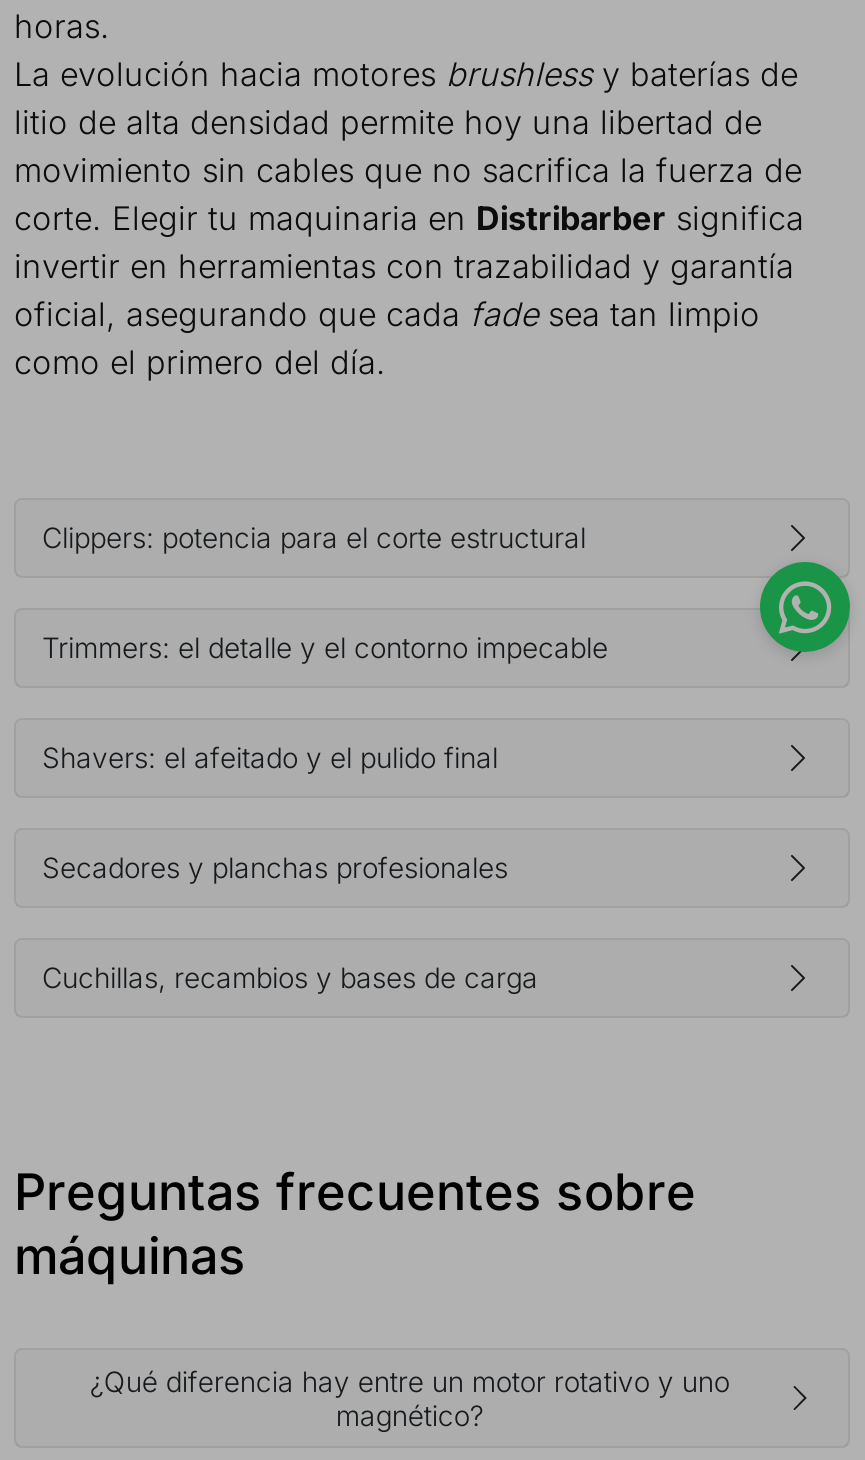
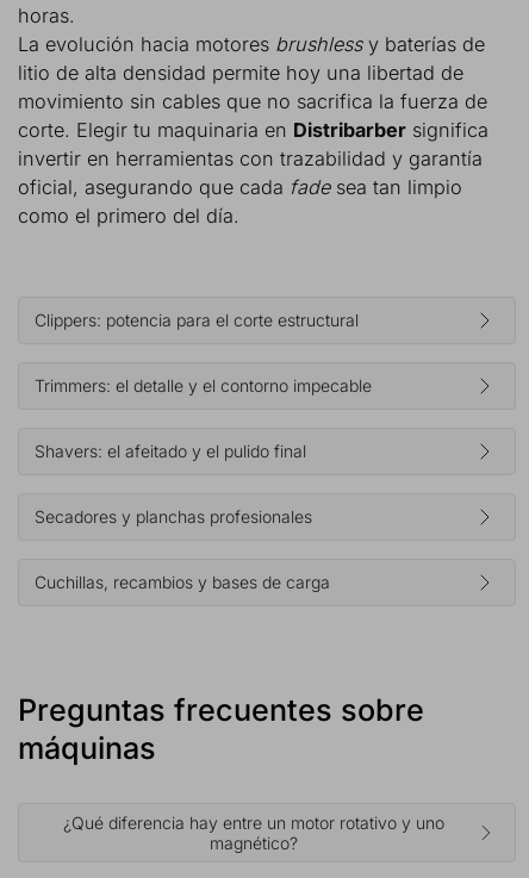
- [image]
